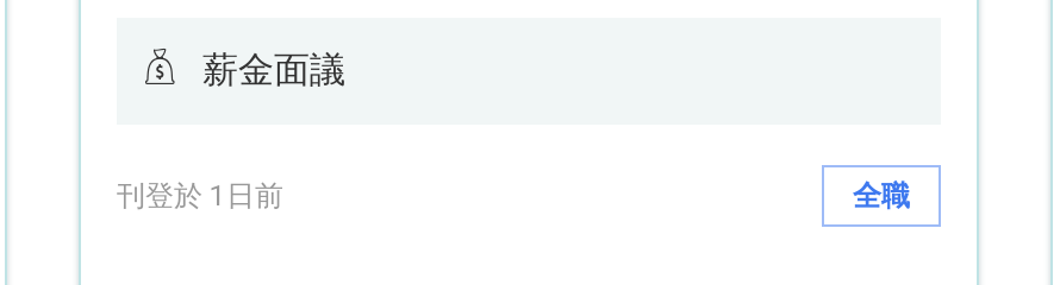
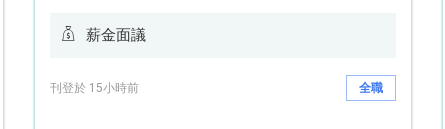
- 刊登於 1日前
+ 刊登於 15小時前
